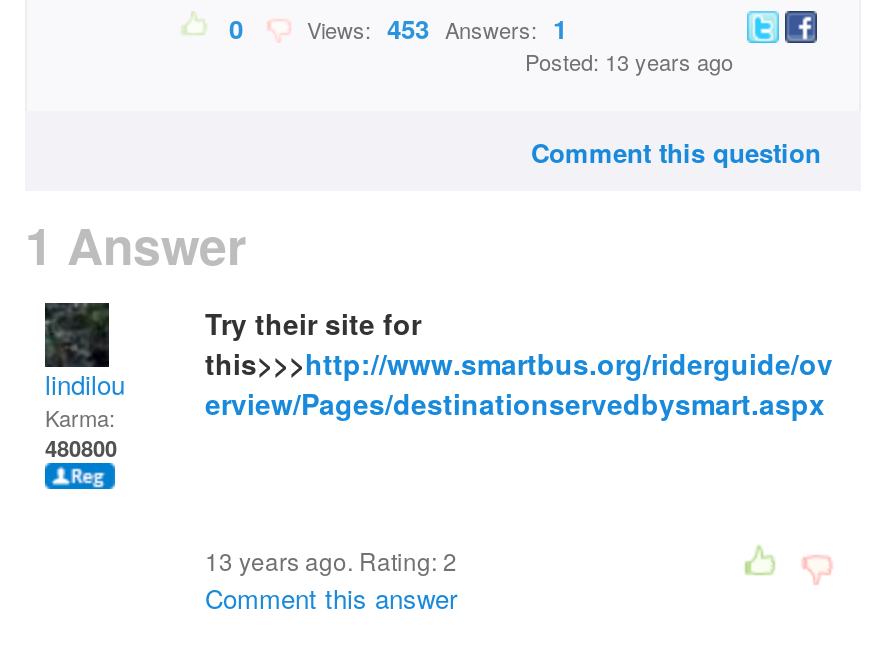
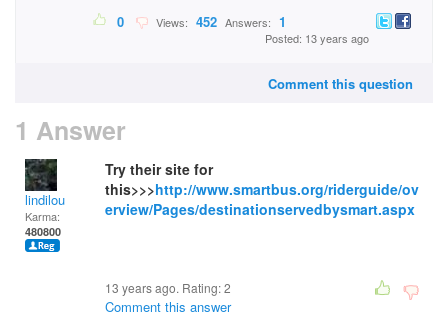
- Views: 453 Answers: 1
+ Views: 452 Answers: 1
